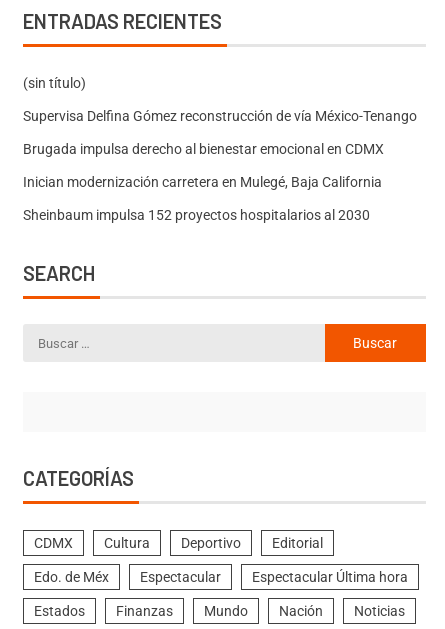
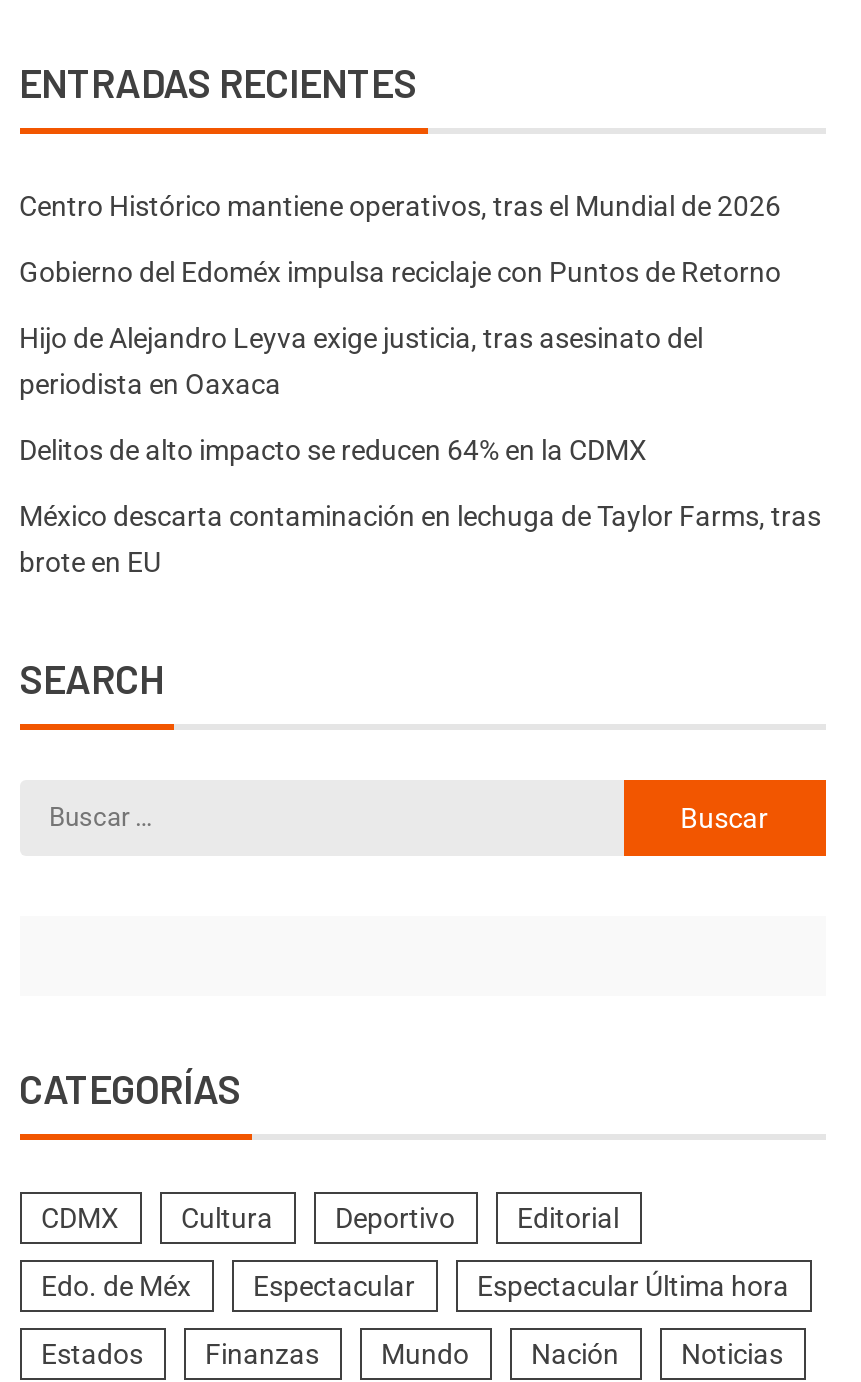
- (sin título)
+ Centro Histórico mantiene operativos, tras el Mundial de 2026

- Supervisa Delfina Gómez reconstrucción de vía México-Tenango
+ Gobierno del Edoméx impulsa reciclaje con Puntos de Retorno

- Brugada impulsa derecho al bienestar emocional en CDMX
+ Hijo de Alejandro Leyva exige justicia, tras asesinato del
+ periodista en Oaxaca

- Inician modernización carretera en Mulegé, Baja California
+ Delitos de alto impacto se reducen 64% en la CDMX

- Sheinbaum impulsa 152 proyectos hospitalarios al 2030
+ México descarta contaminación en lechuga de Taylor Farms, tras
+ brote en EU
